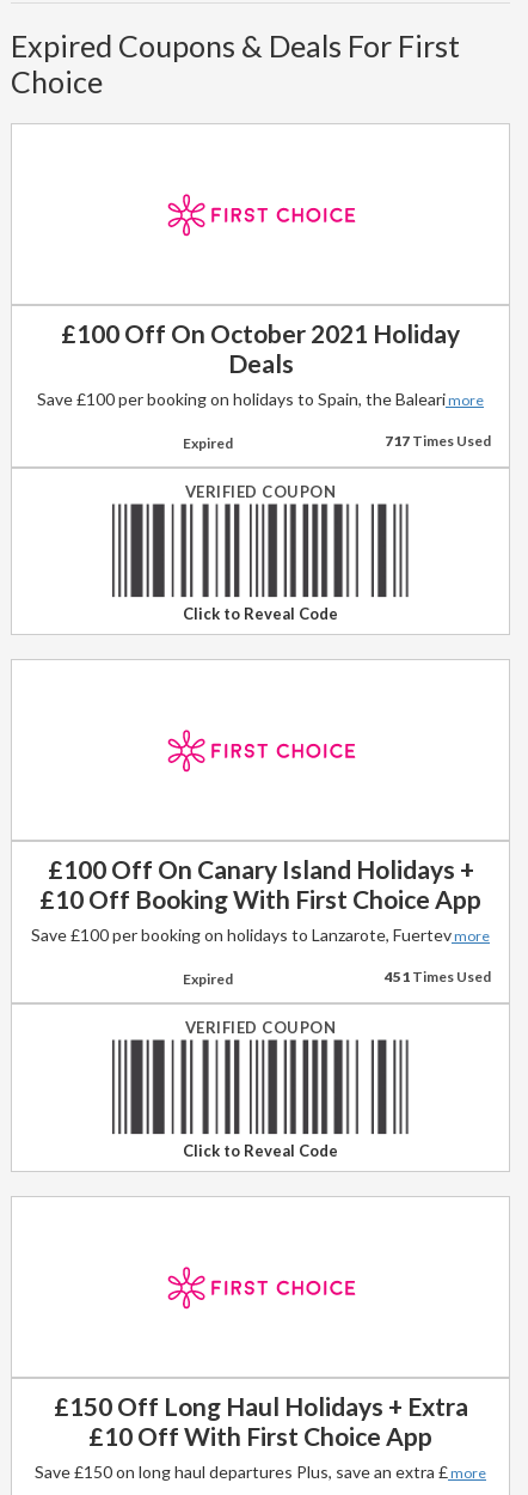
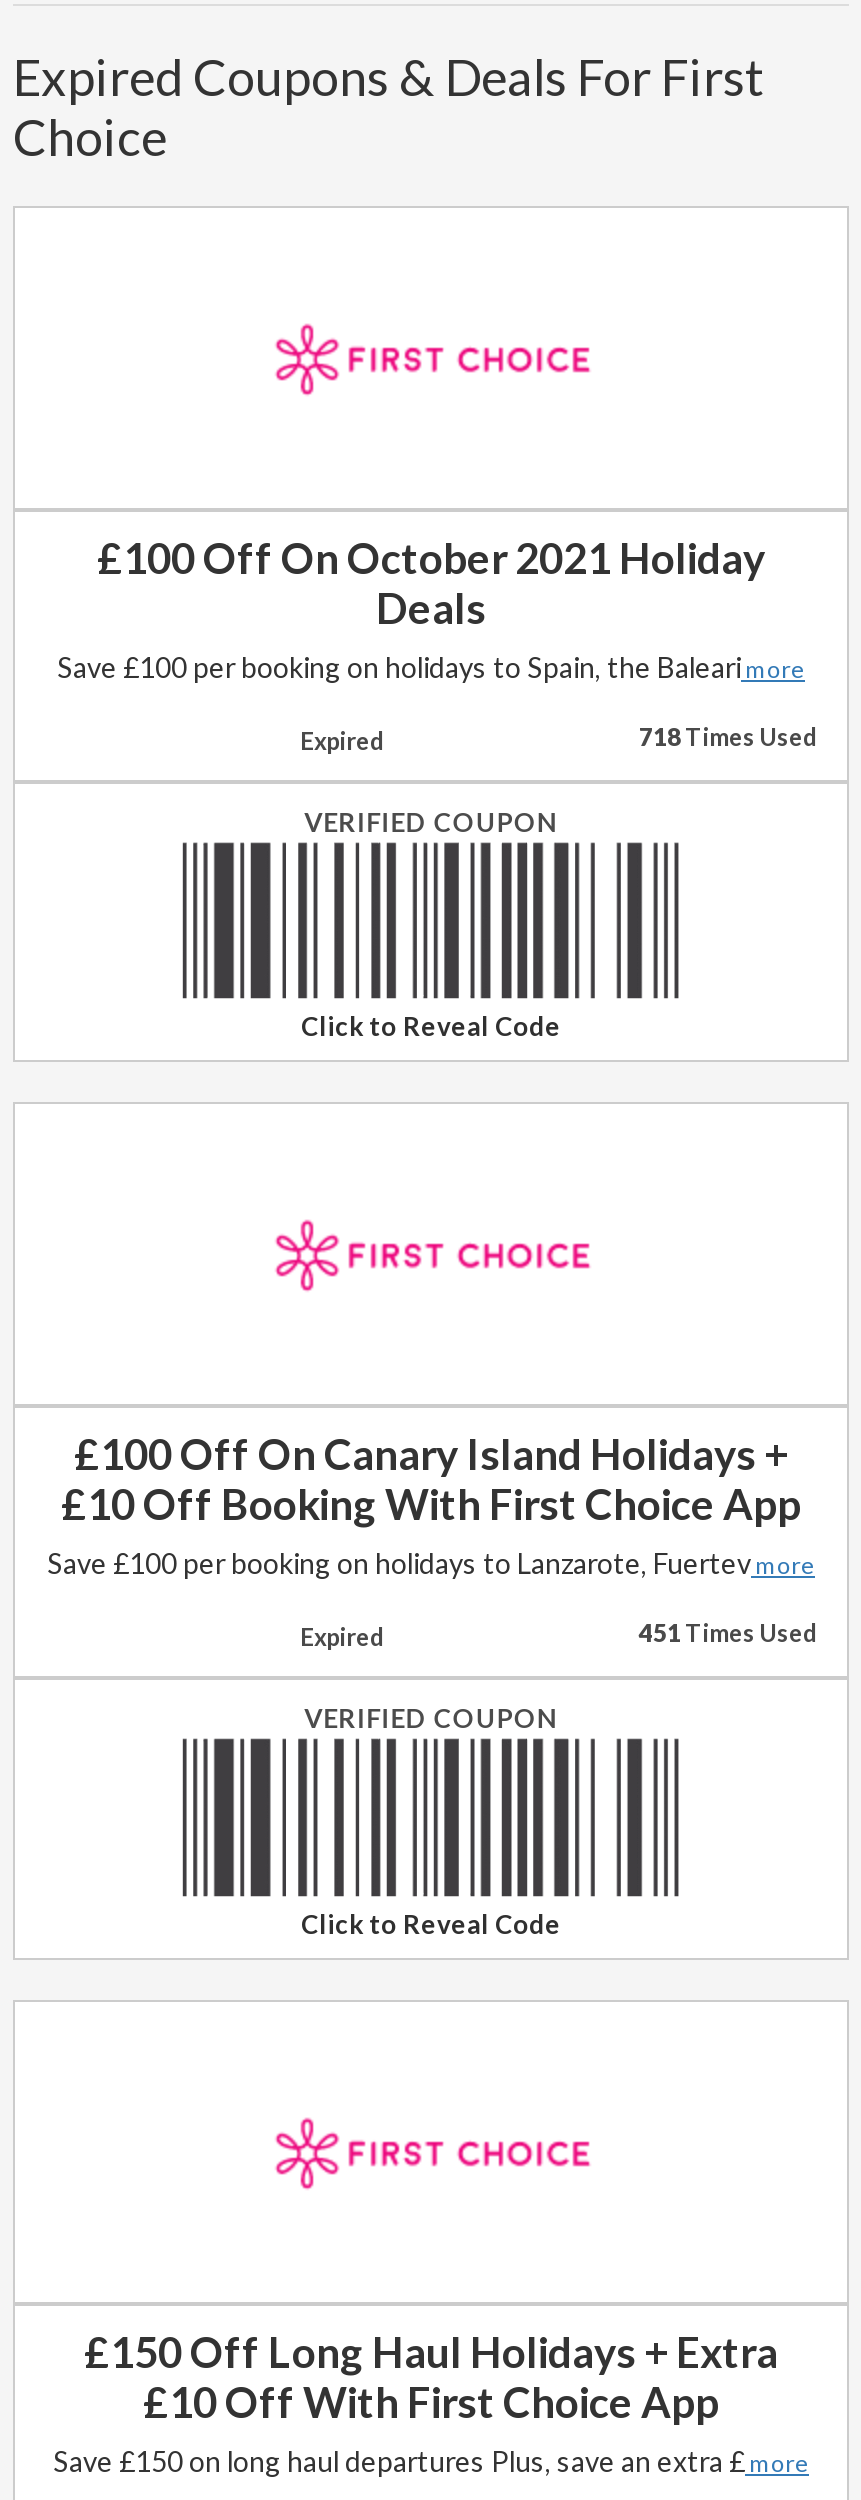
- 717Times Used
+ 718Times Used
